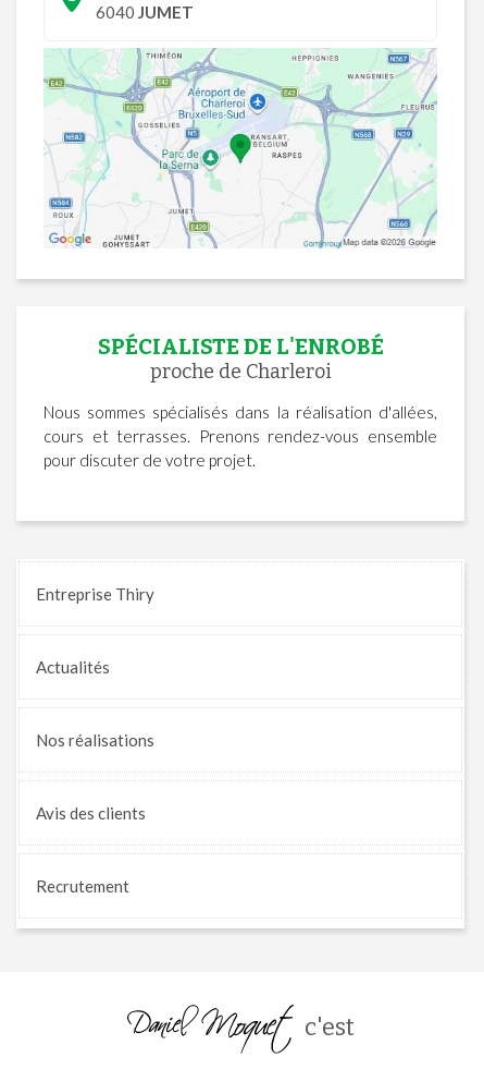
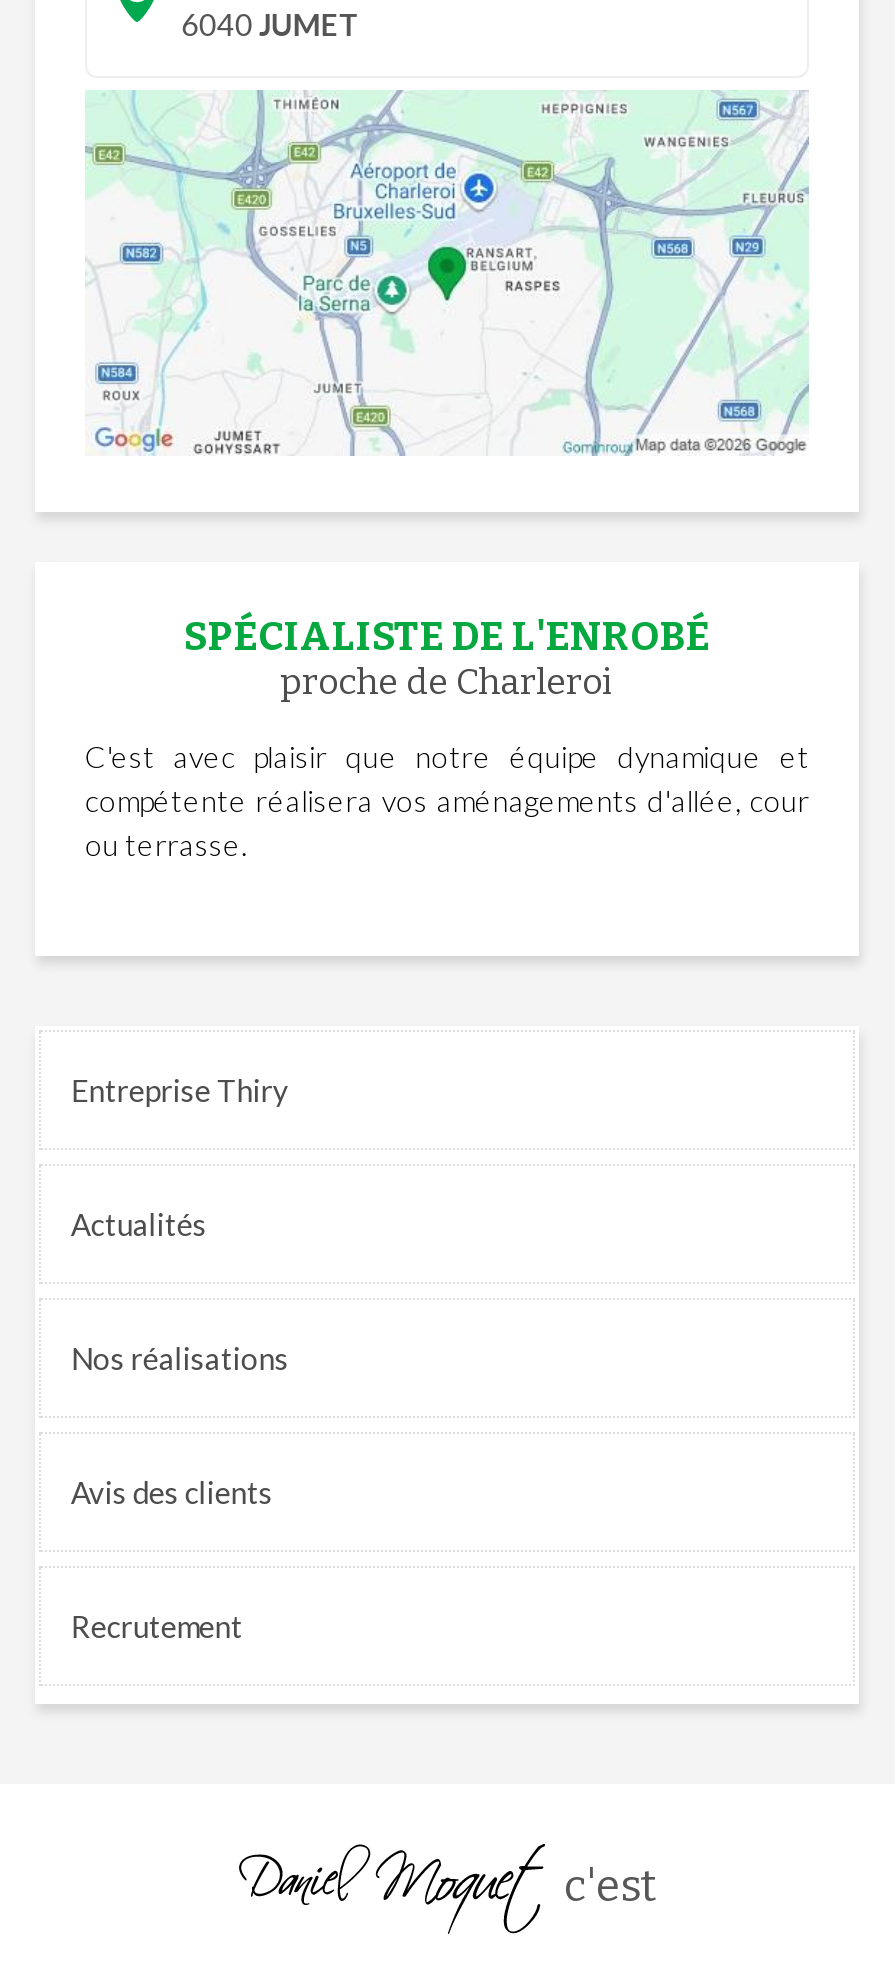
- Nous sommes spécialisés dans la réalisation d'allées,
- cours et terrasses. Prenons rendez-vous ensemble
- pour discuter de votre projet.
+ C'est avec plaisir que notre équipe dynamique et
+ compétente réalisera vos aménagements d'allée, cour
+ ou terrasse.
